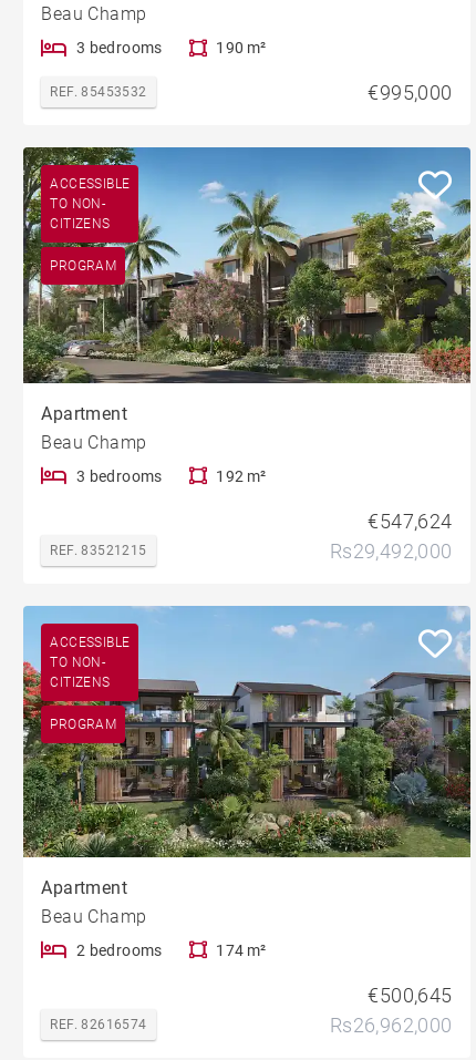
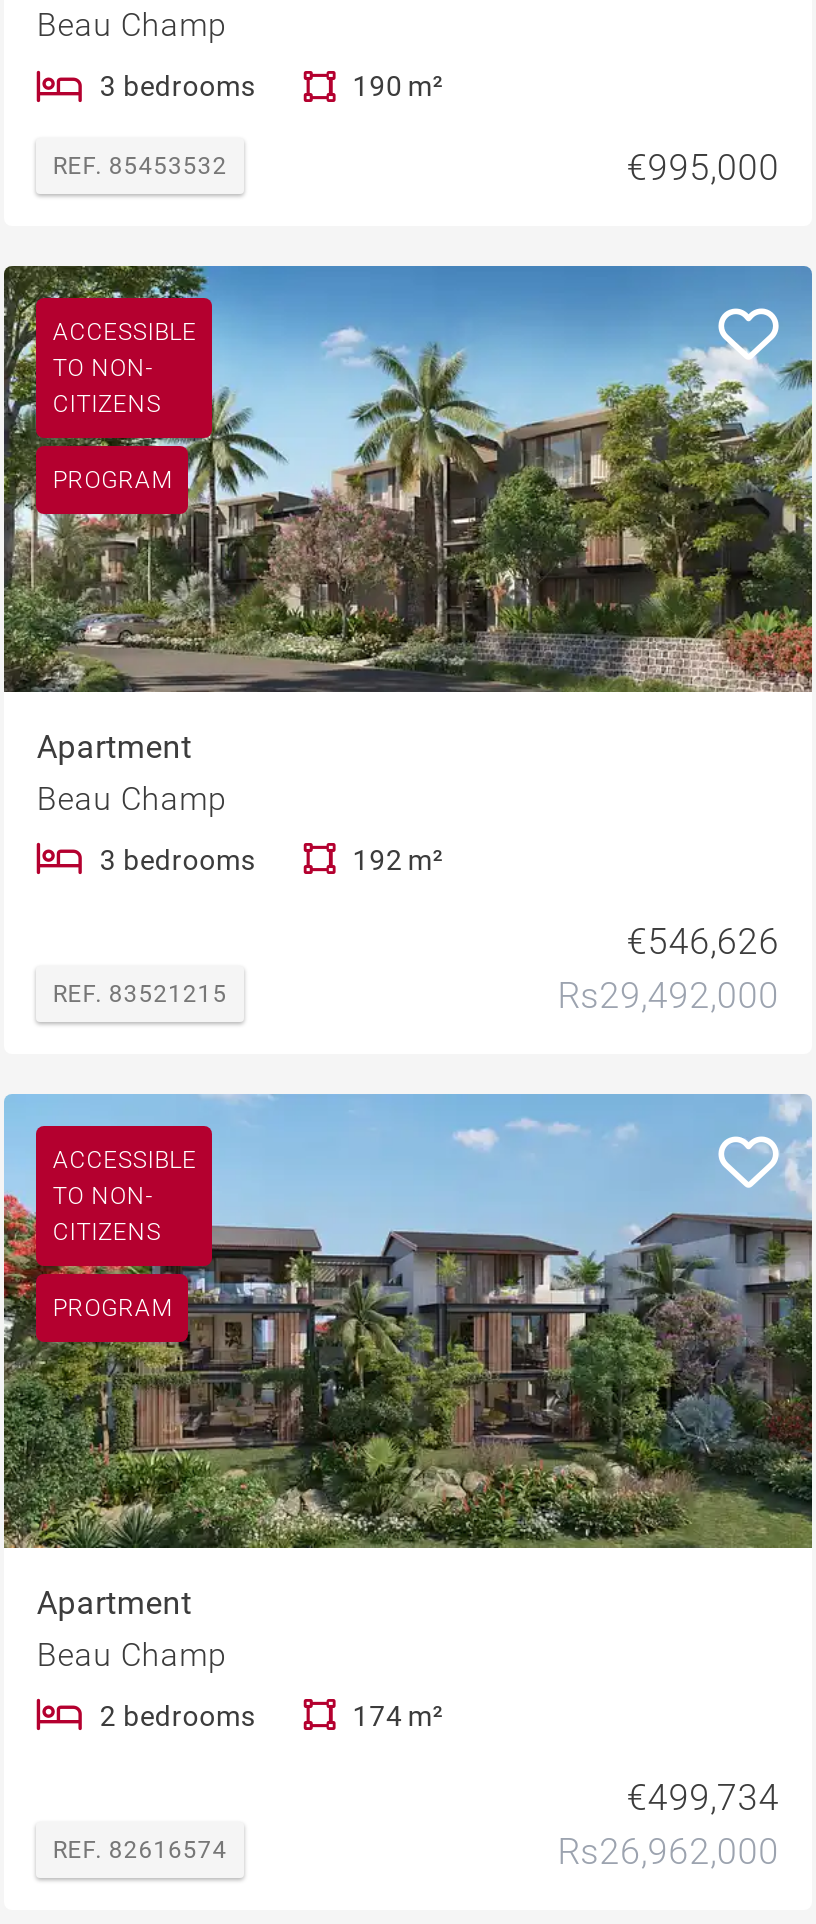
- €547,624
+ €546,626

- €500,645
+ €499,734
